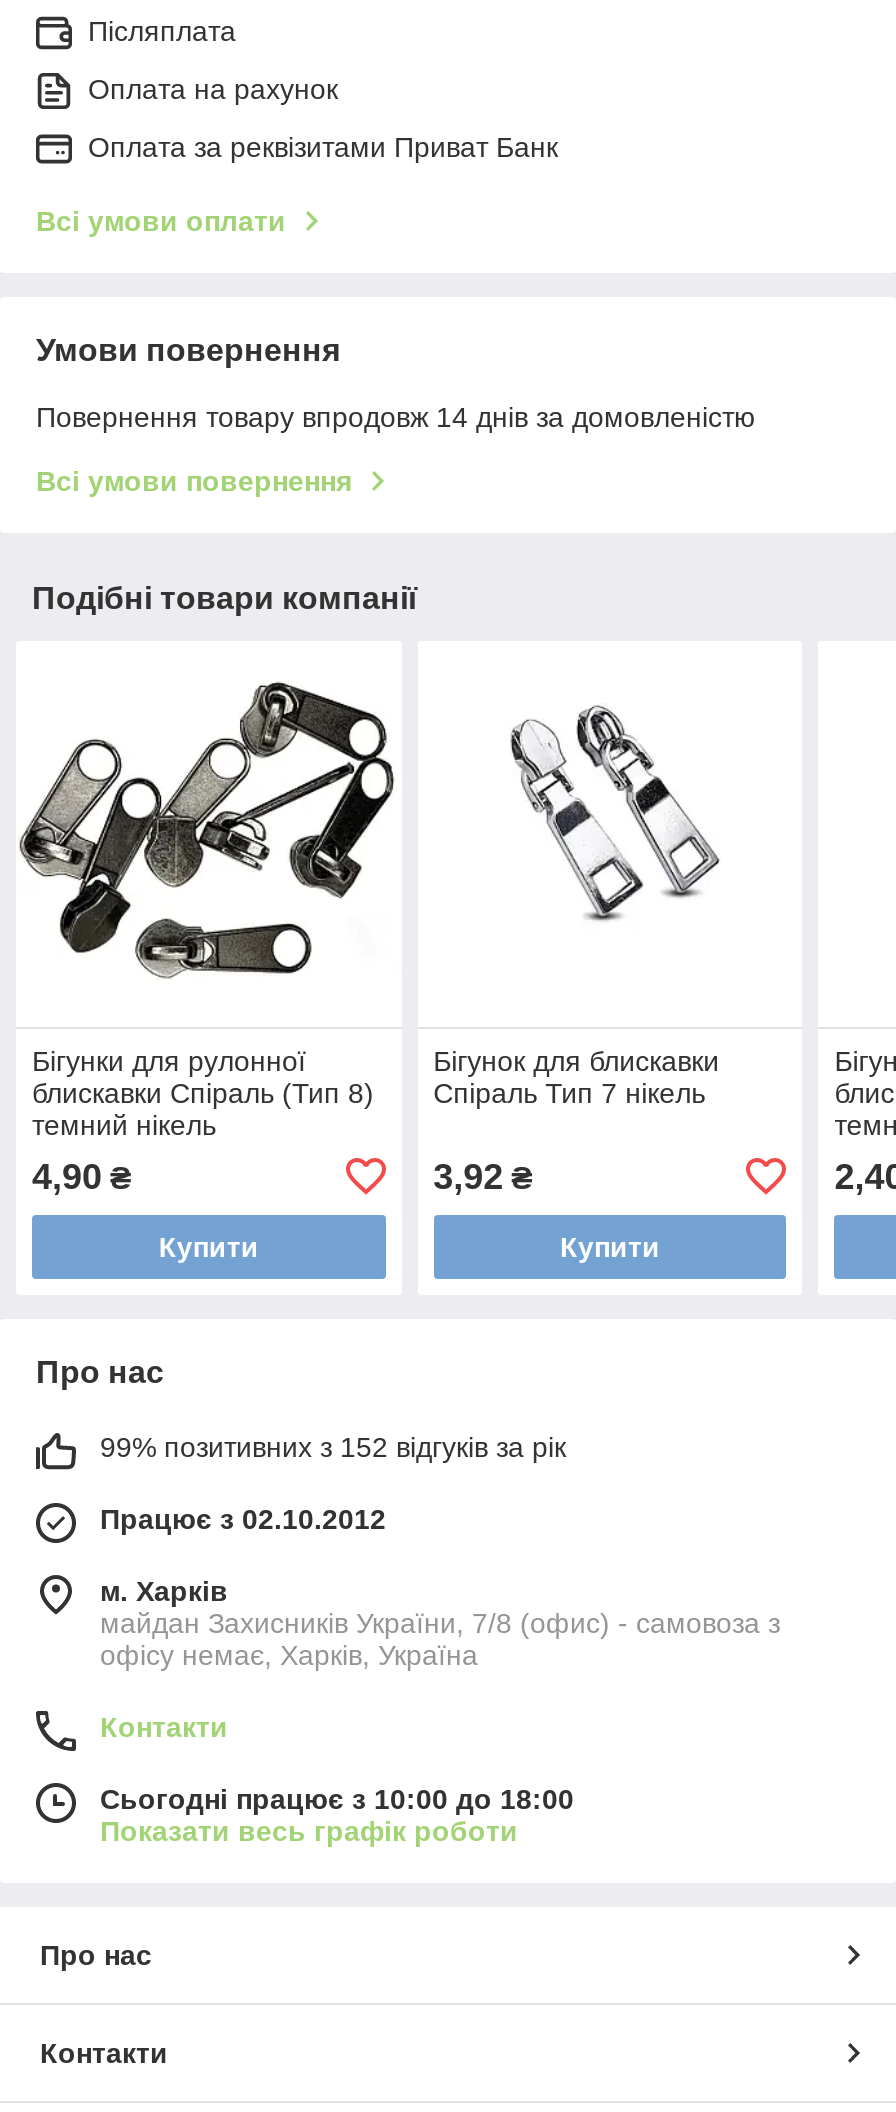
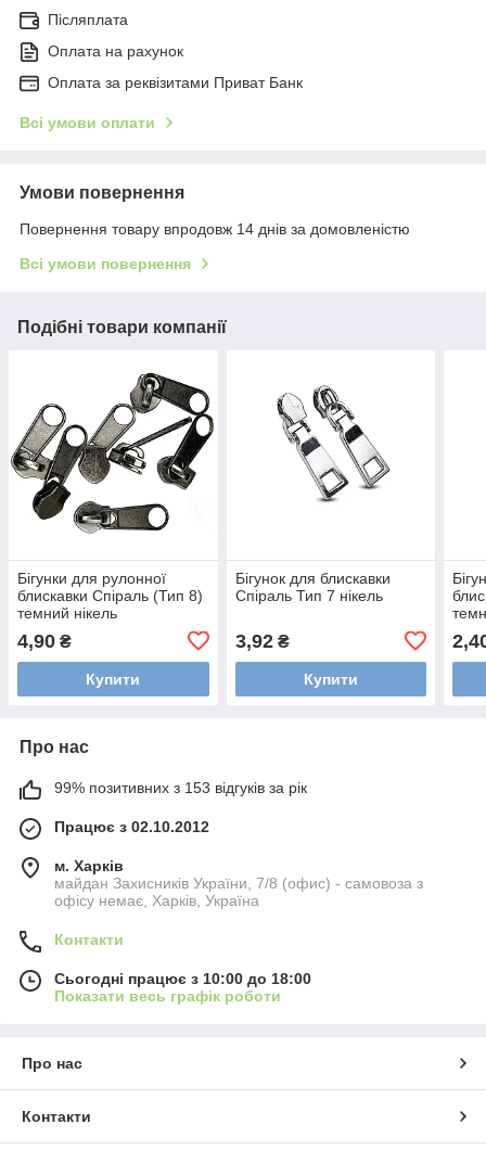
- 99% позитивних з 152 відгуків за рік
+ 99% позитивних з 153 відгуків за рік
